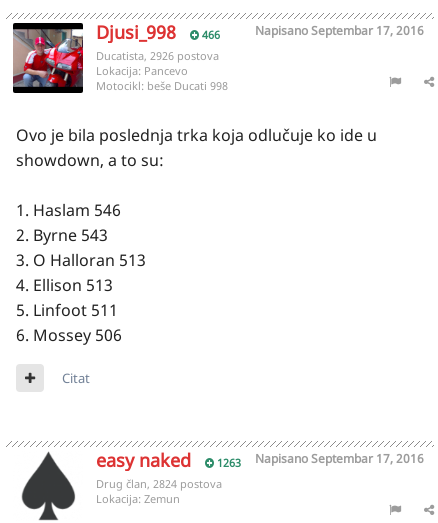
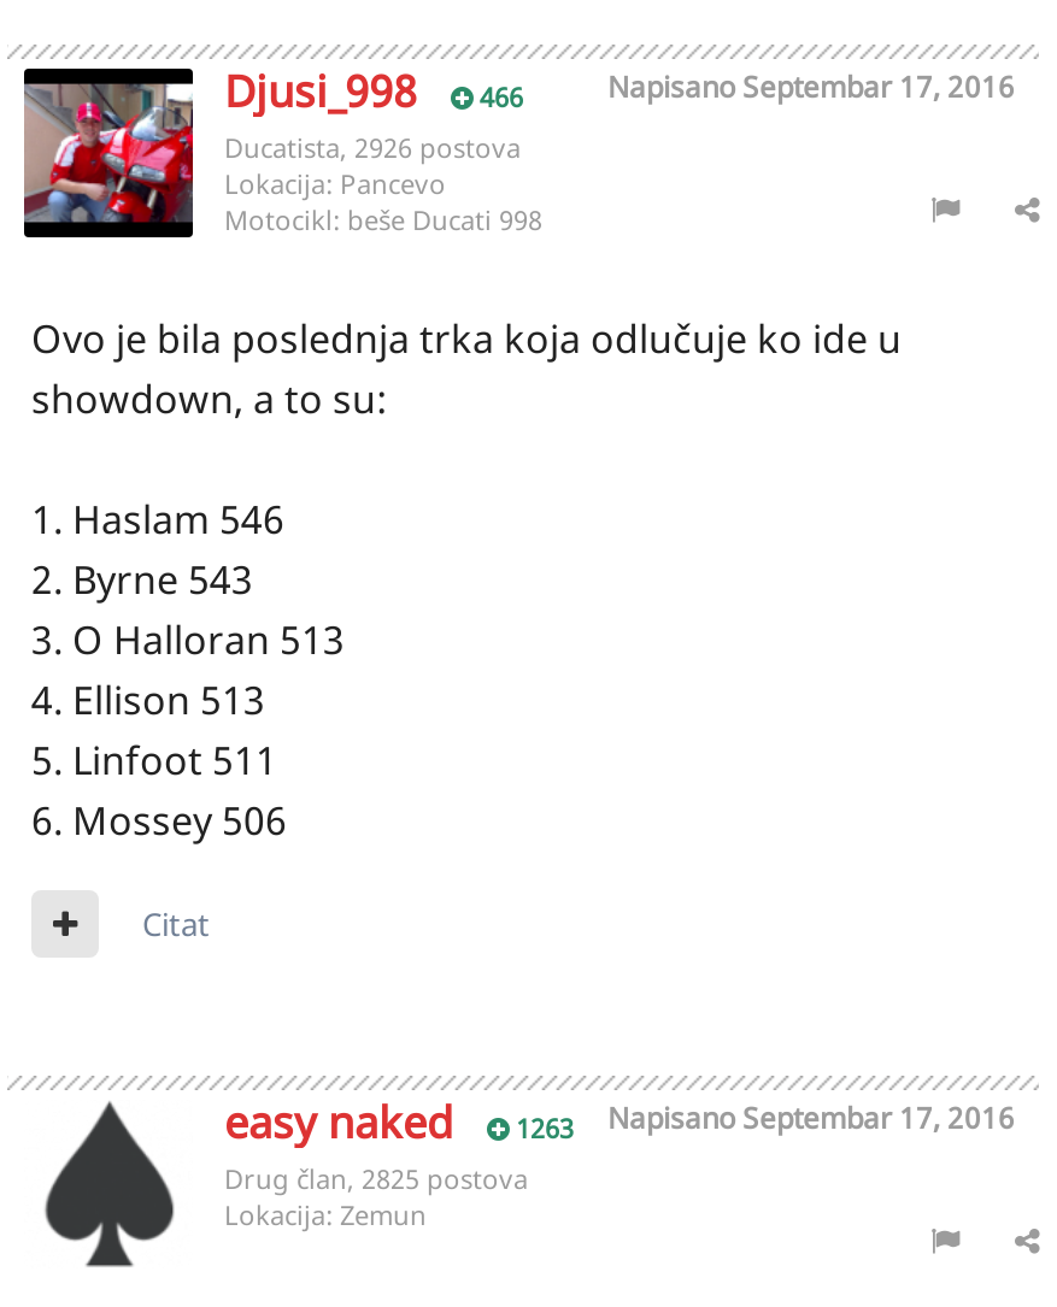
- Drug član, 2824 postova
+ Drug član, 2825 postova
